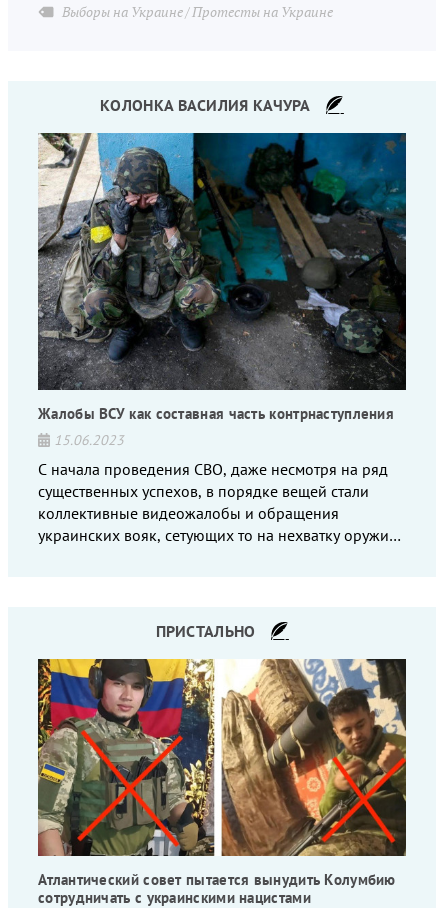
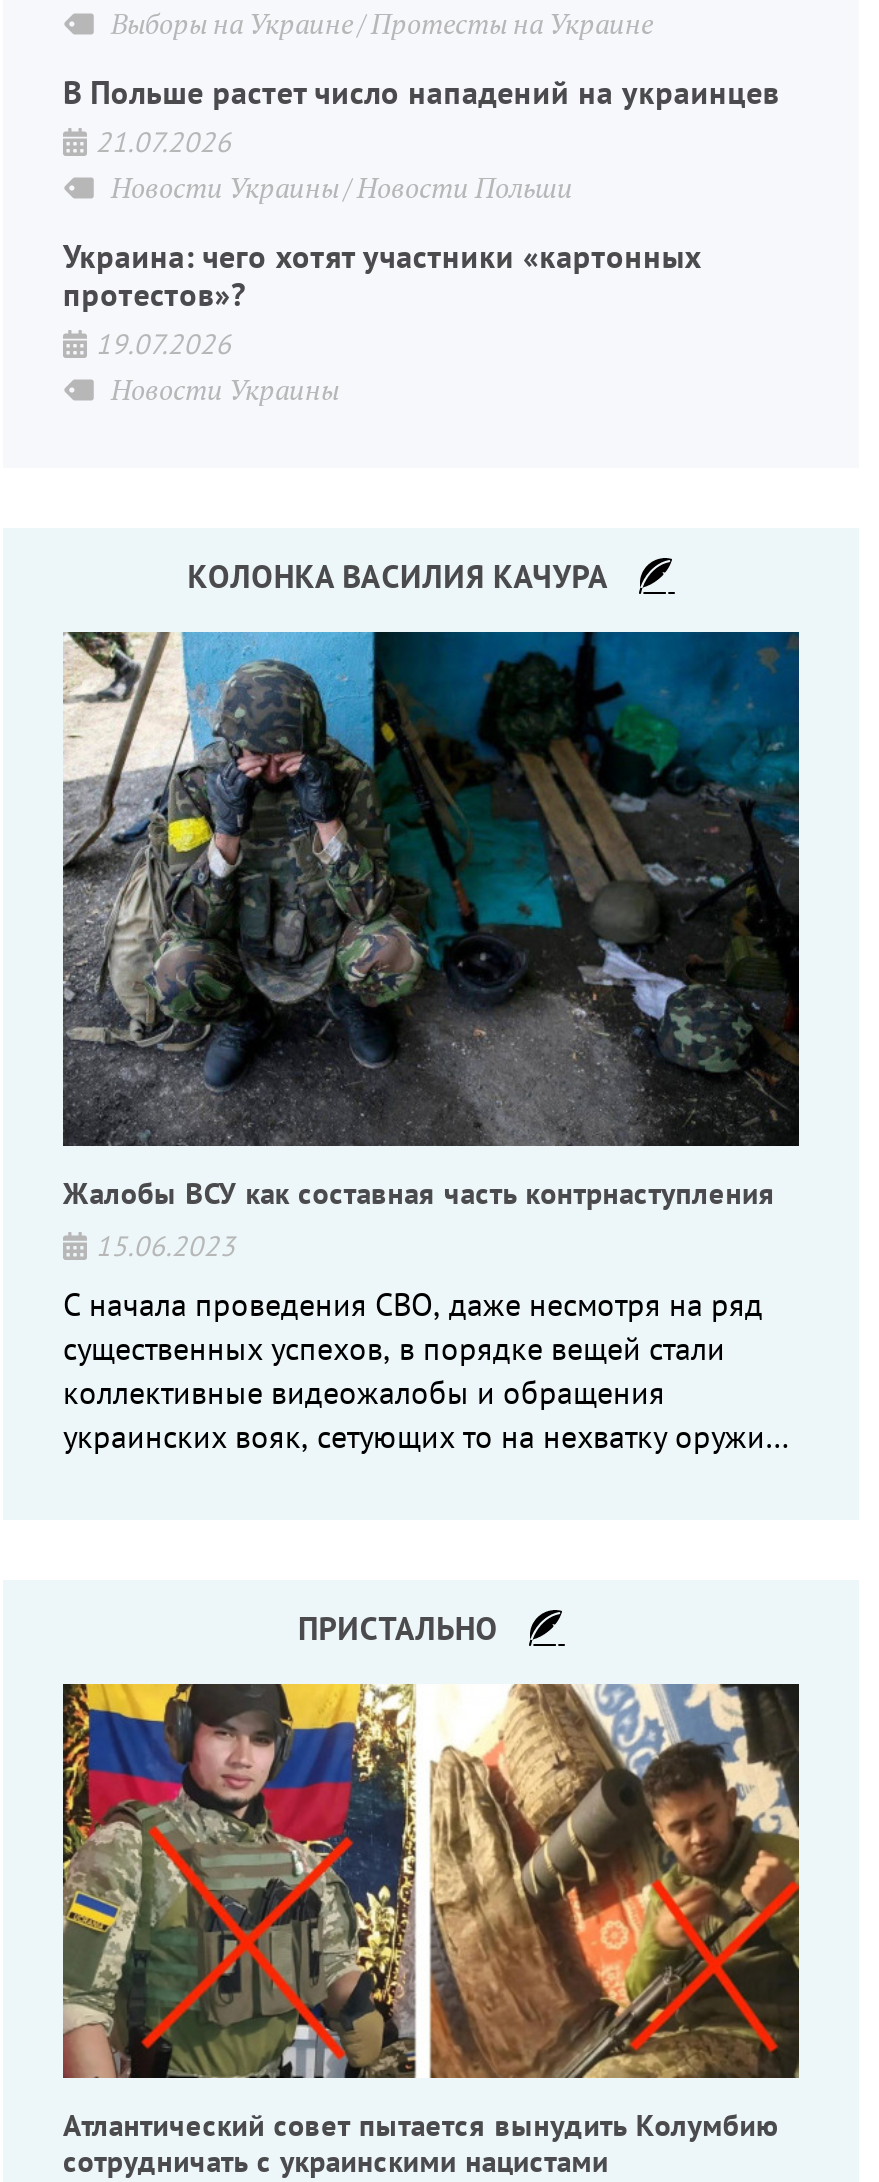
+ В Польше растет число нападений на украинцев
+ 21.07.2026
+ Новости Украины Новости Польши
+ Украина: чего хотят участники «картонных
+ протестов»?
+ 19.07.2026
+ Новости Украины
